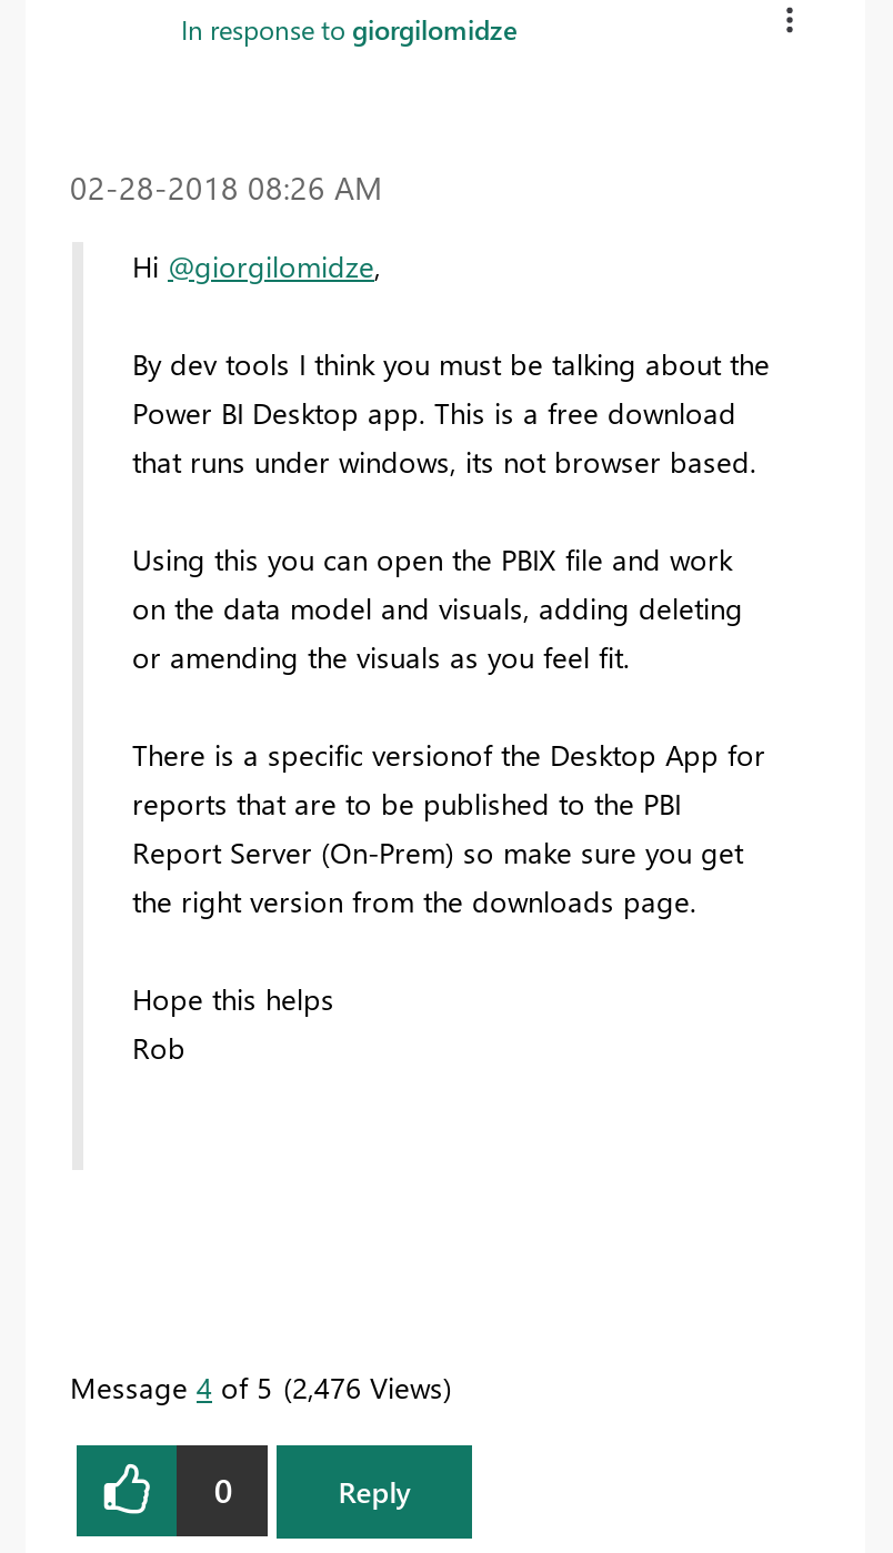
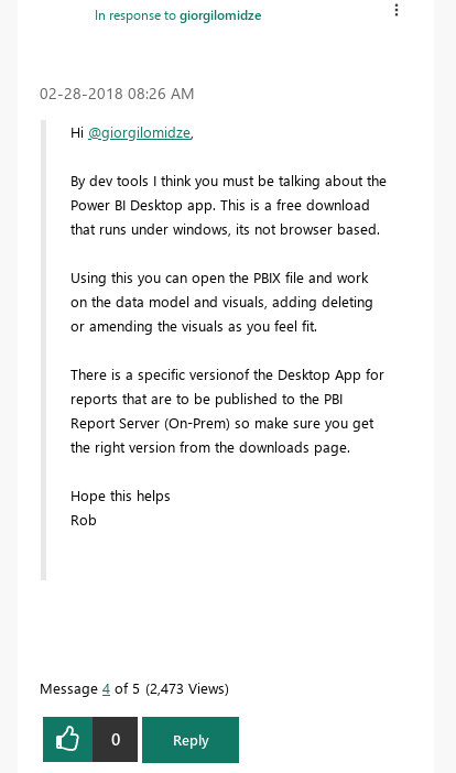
- Message 4 of 5 2,476 Views
+ Message 4 of 5 2,473 Views
